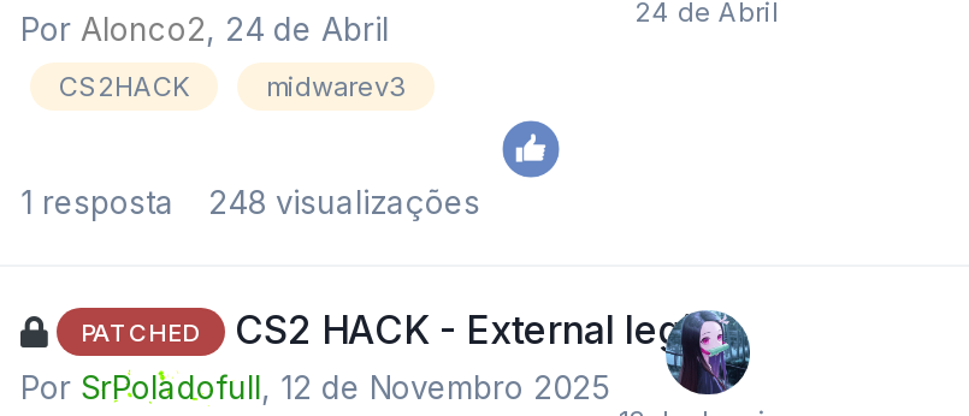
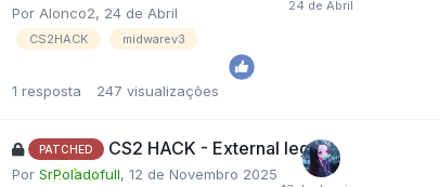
- 248 visualizações
+ 247 visualizações
